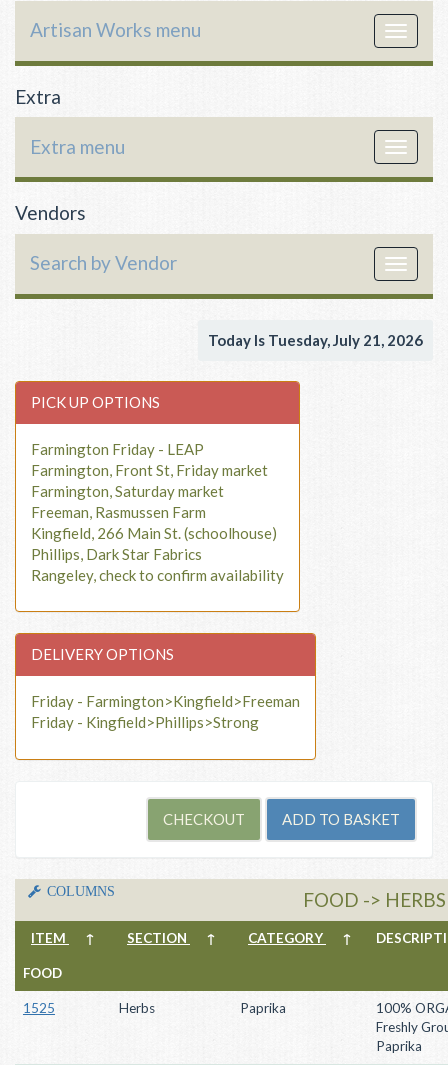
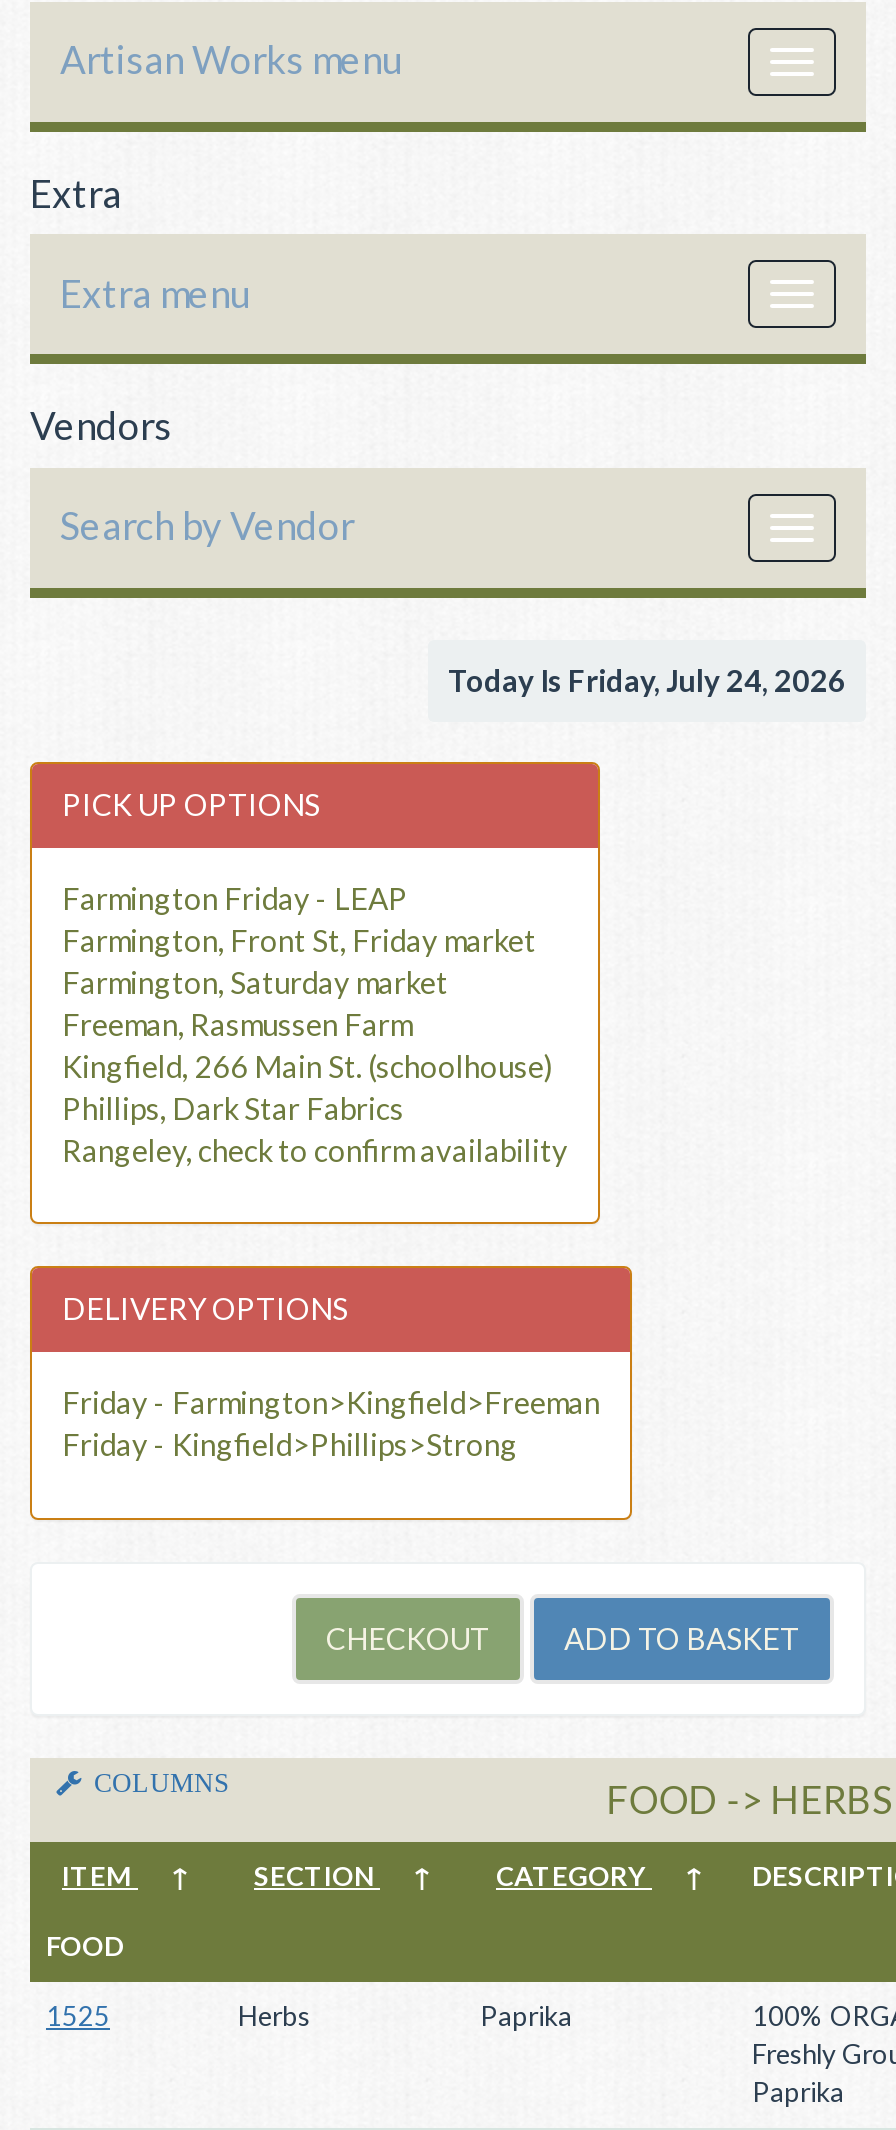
- Today Is Tuesday, July 21, 2026
+ Today Is Friday, July 24, 2026
